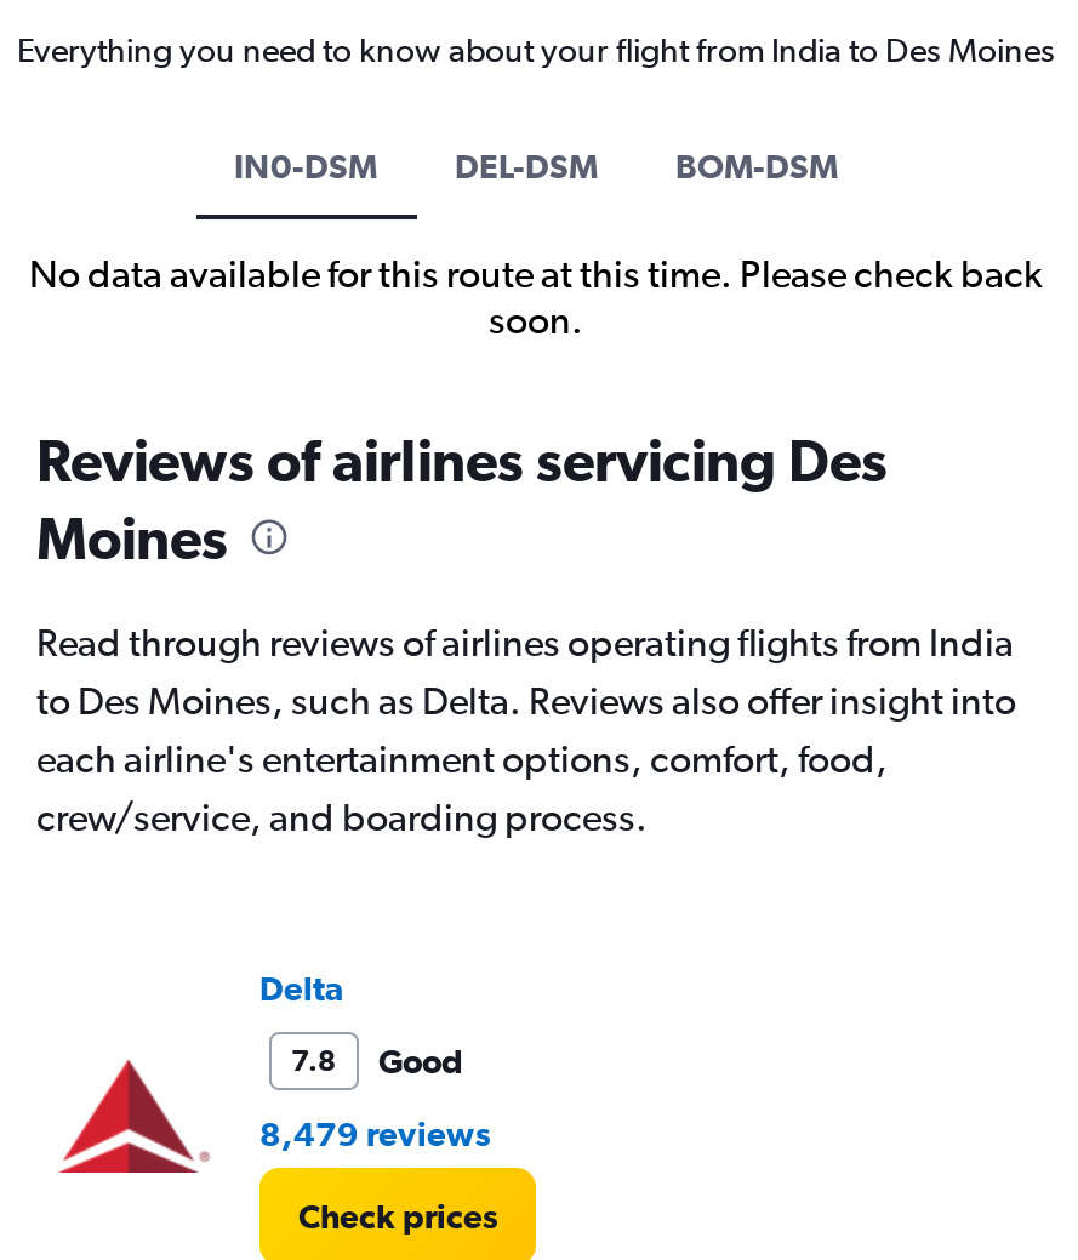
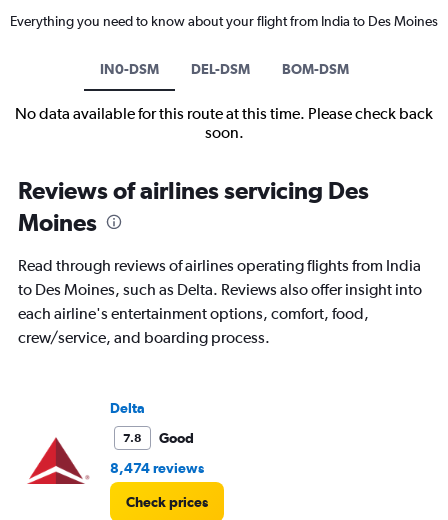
- 8,479 reviews
+ 8,474 reviews
